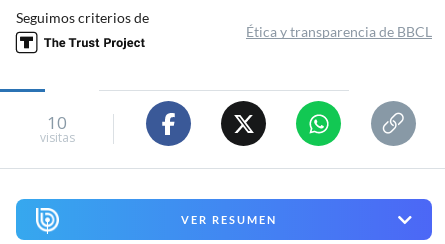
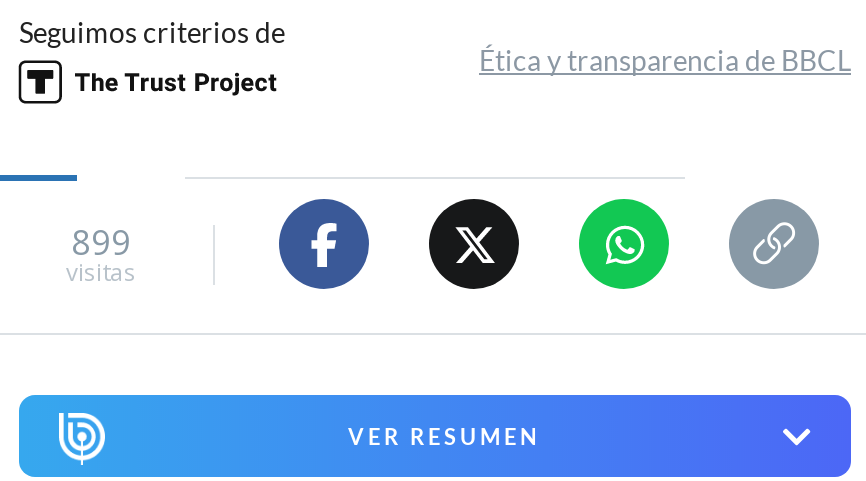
- 10
+ 899
